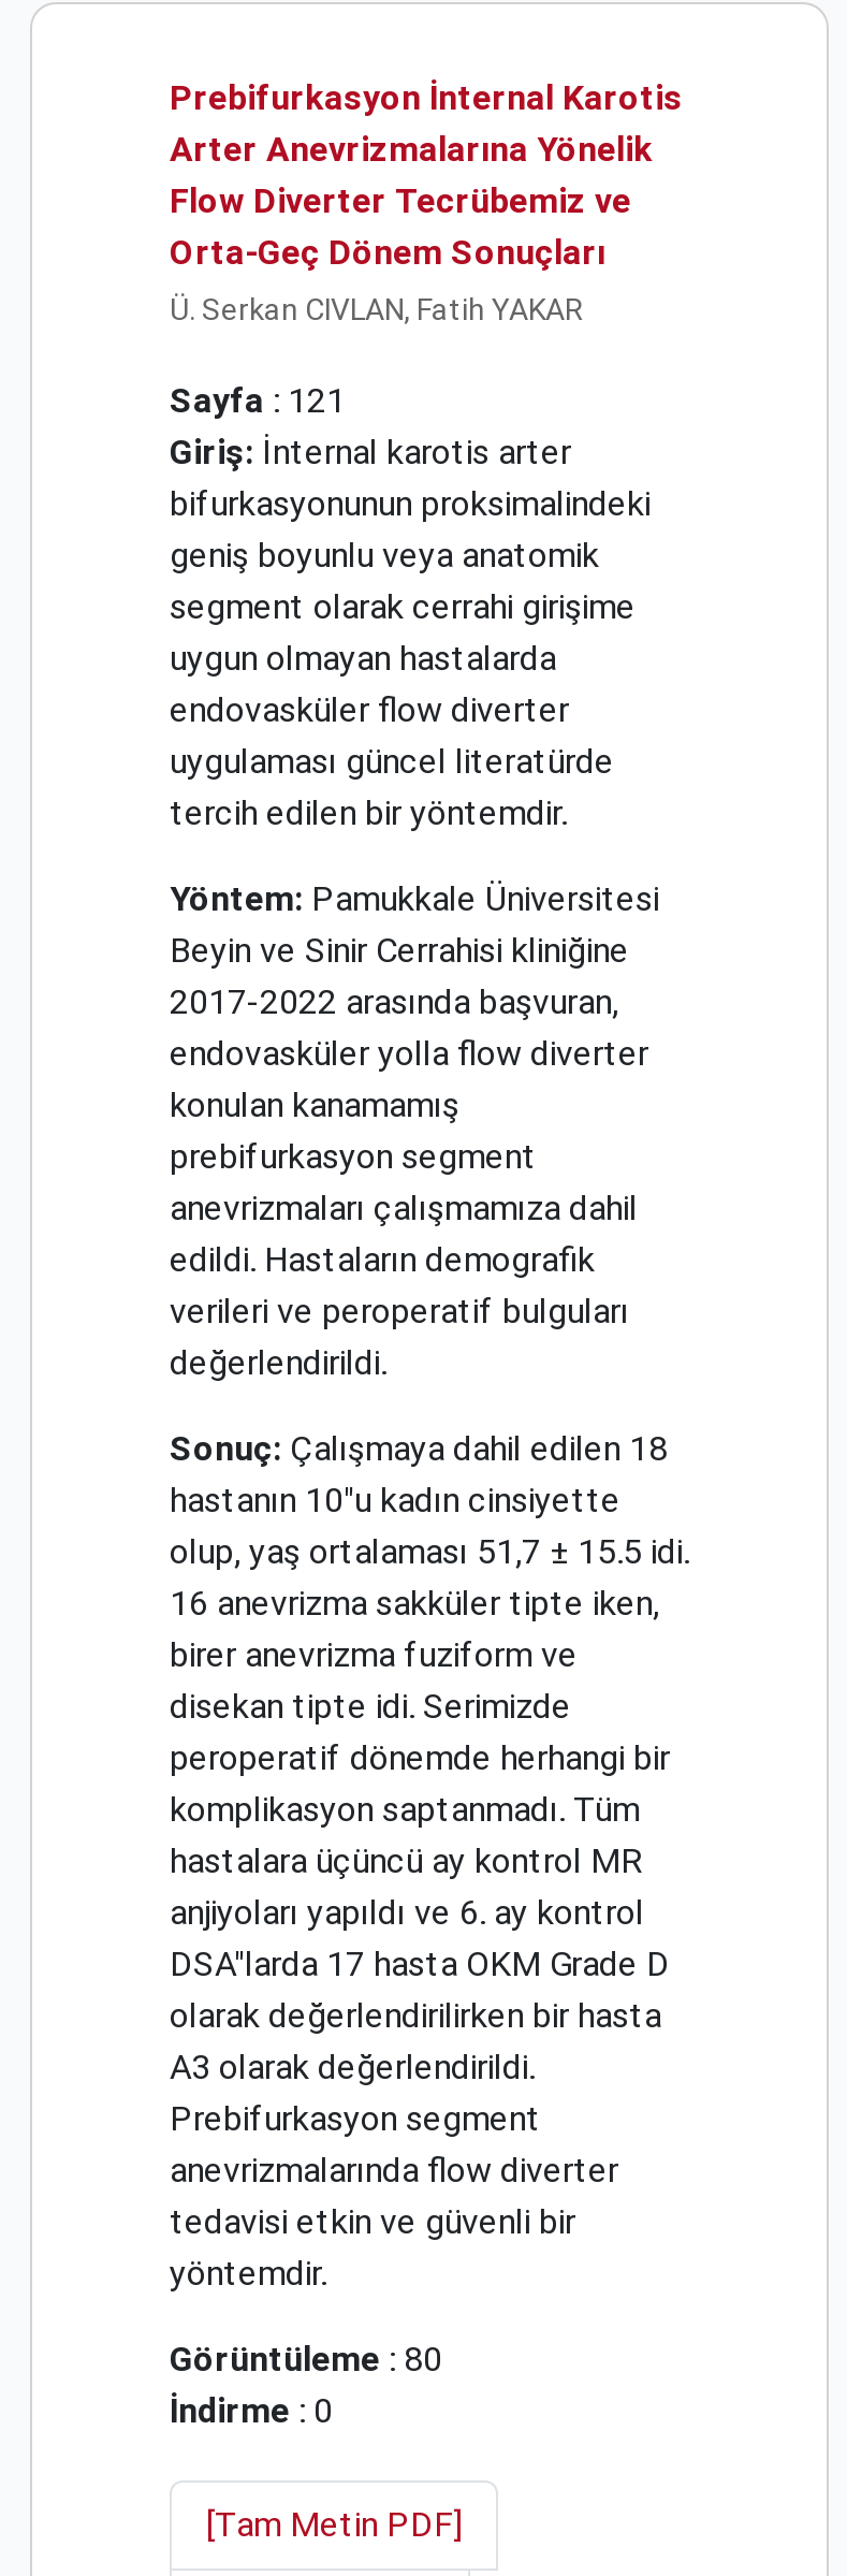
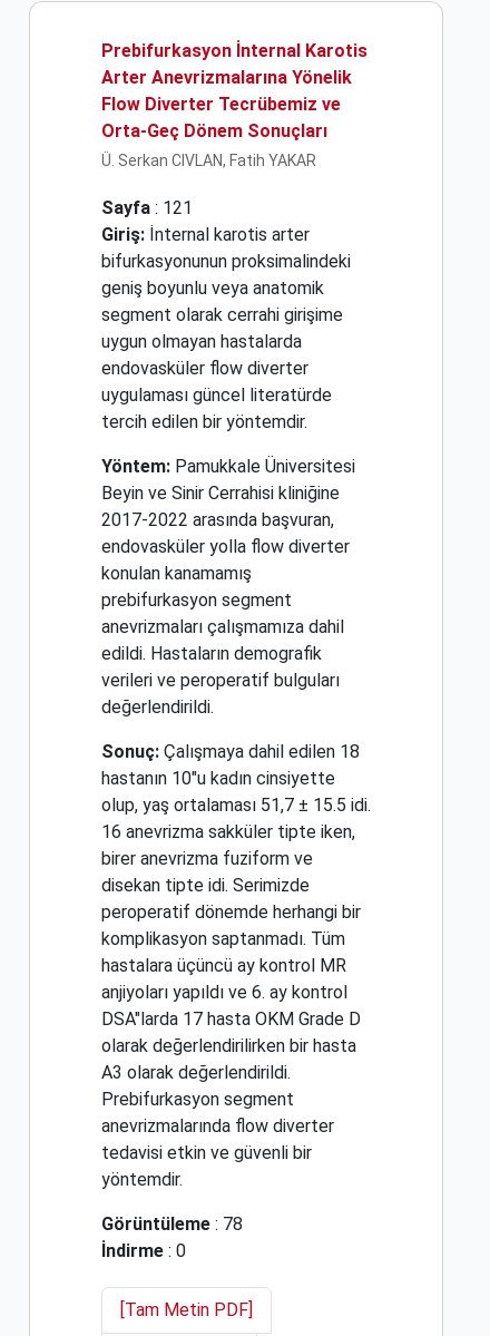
- Görüntüleme: 80
+ Görüntüleme: 78
